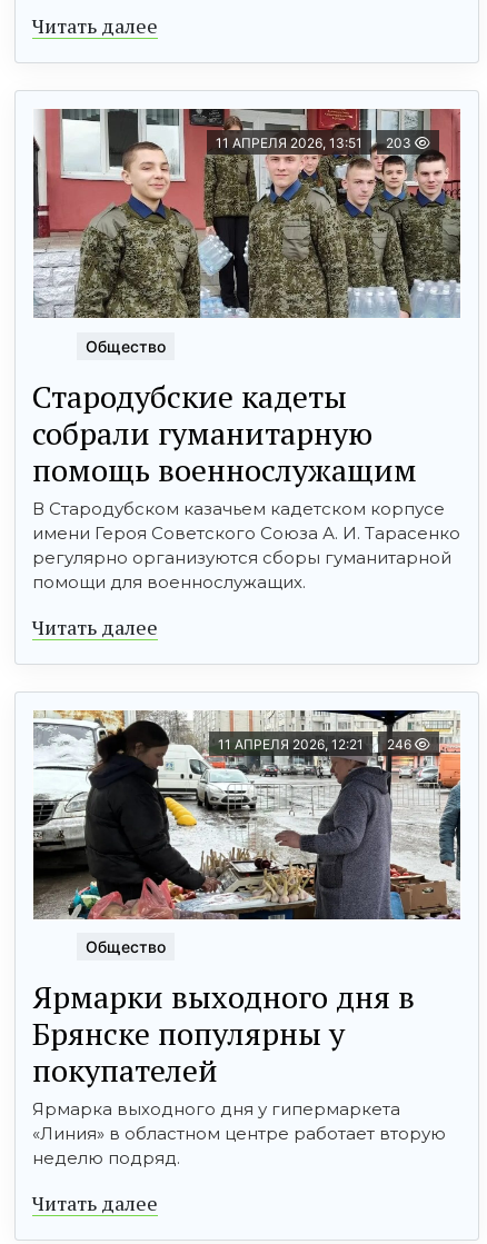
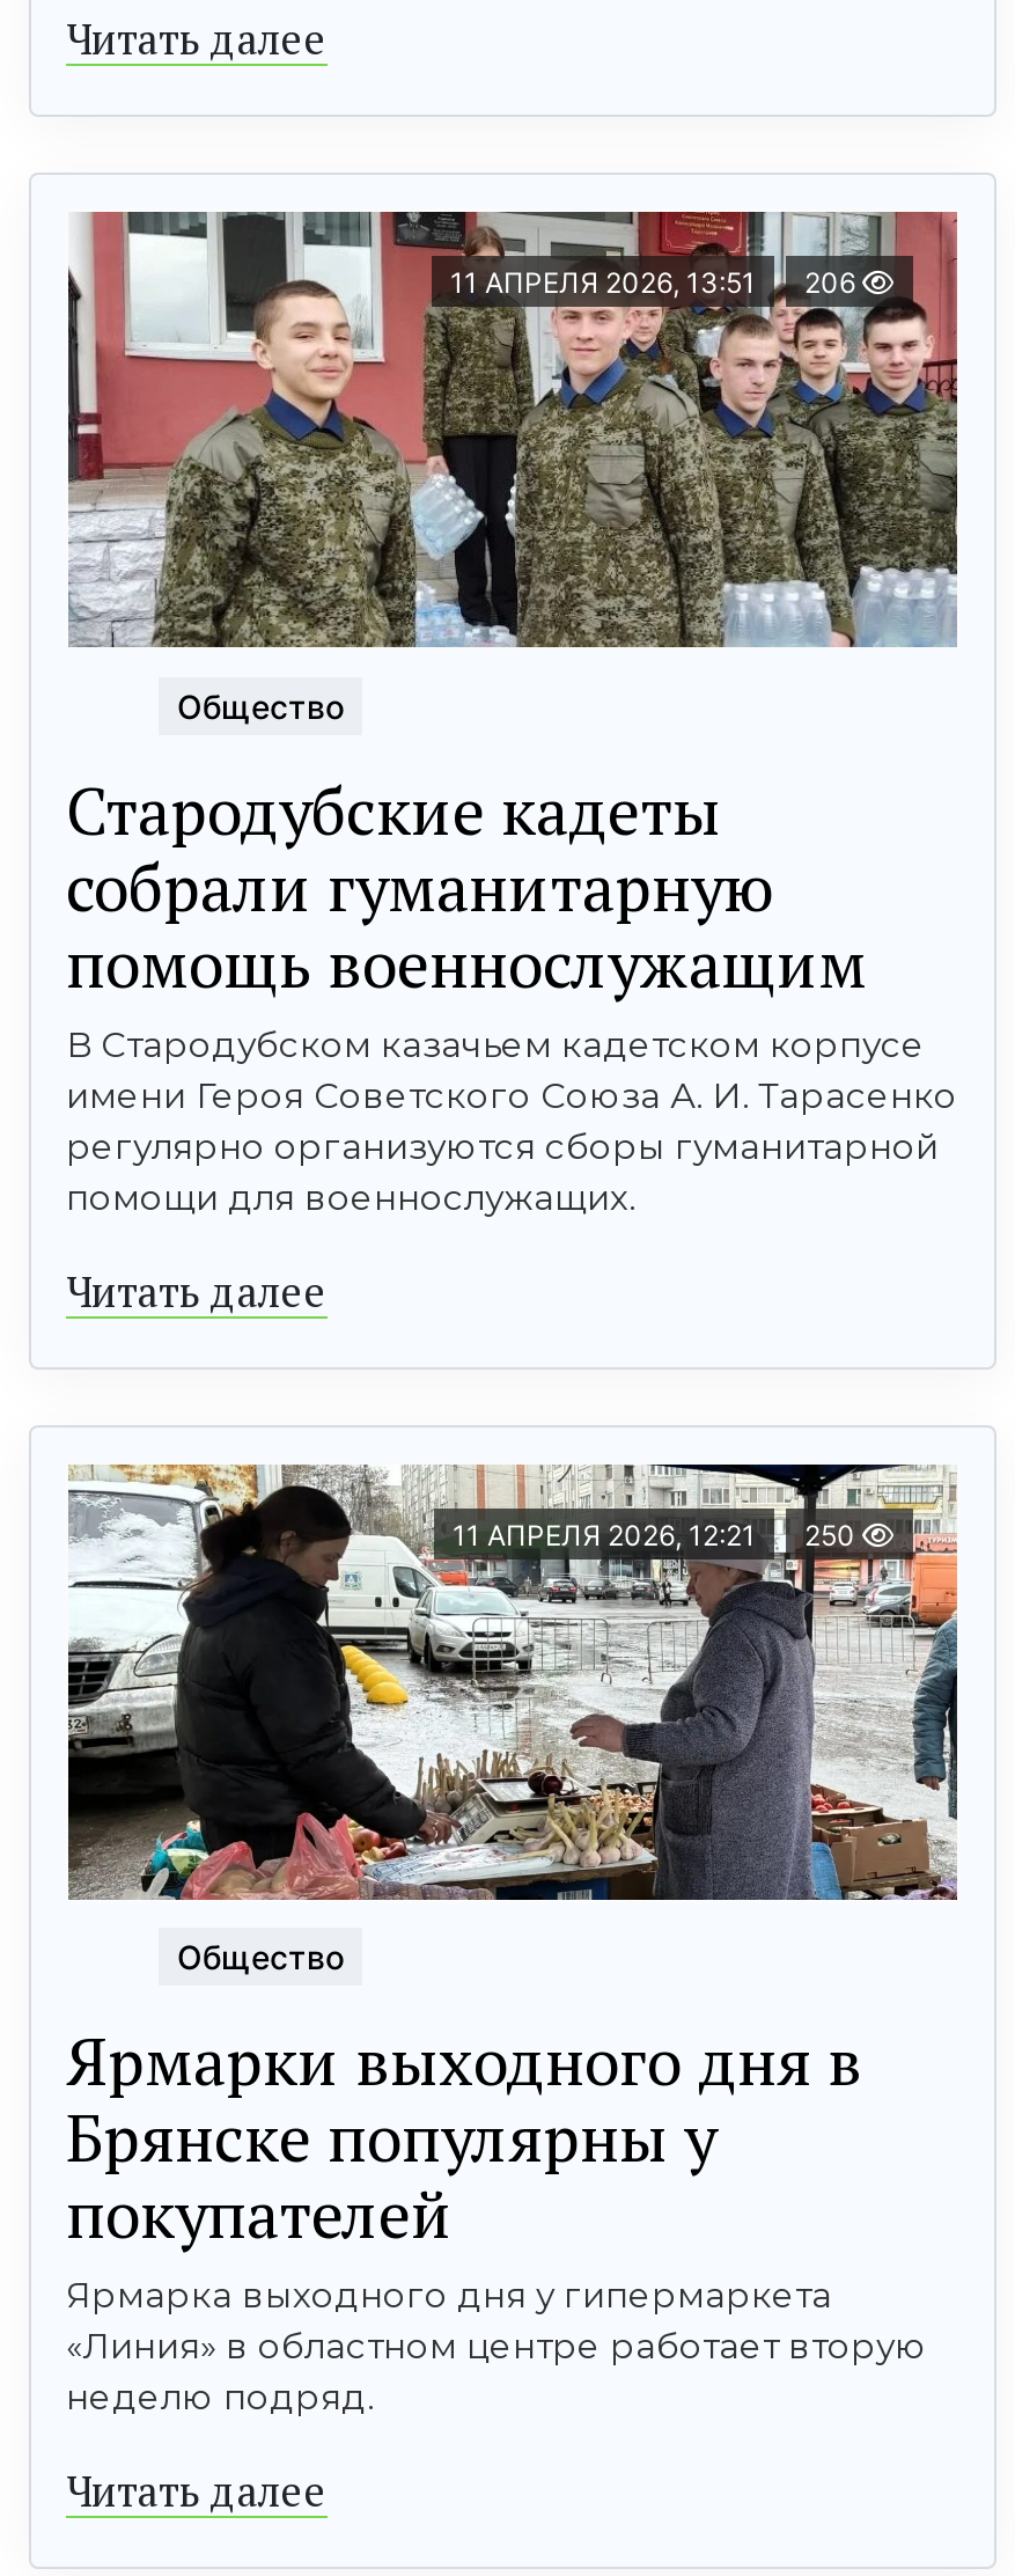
- 11 АПРЕЛЯ 2026, 13:51 203
+ 11 АПРЕЛЯ 2026, 13:51 206

- 11 АПРЕЛЯ 2026, 12:21 246
+ 11 АПРЕЛЯ 2026, 12:21 250
